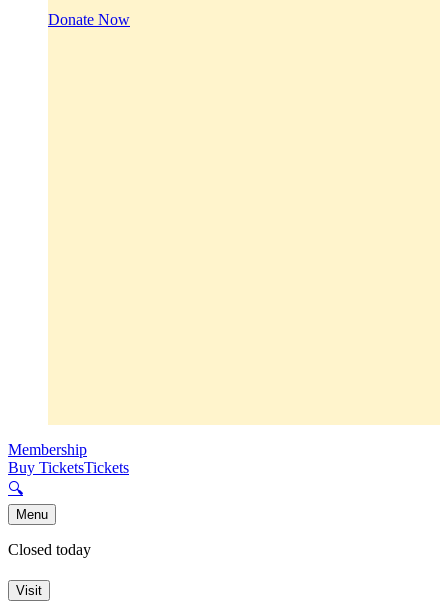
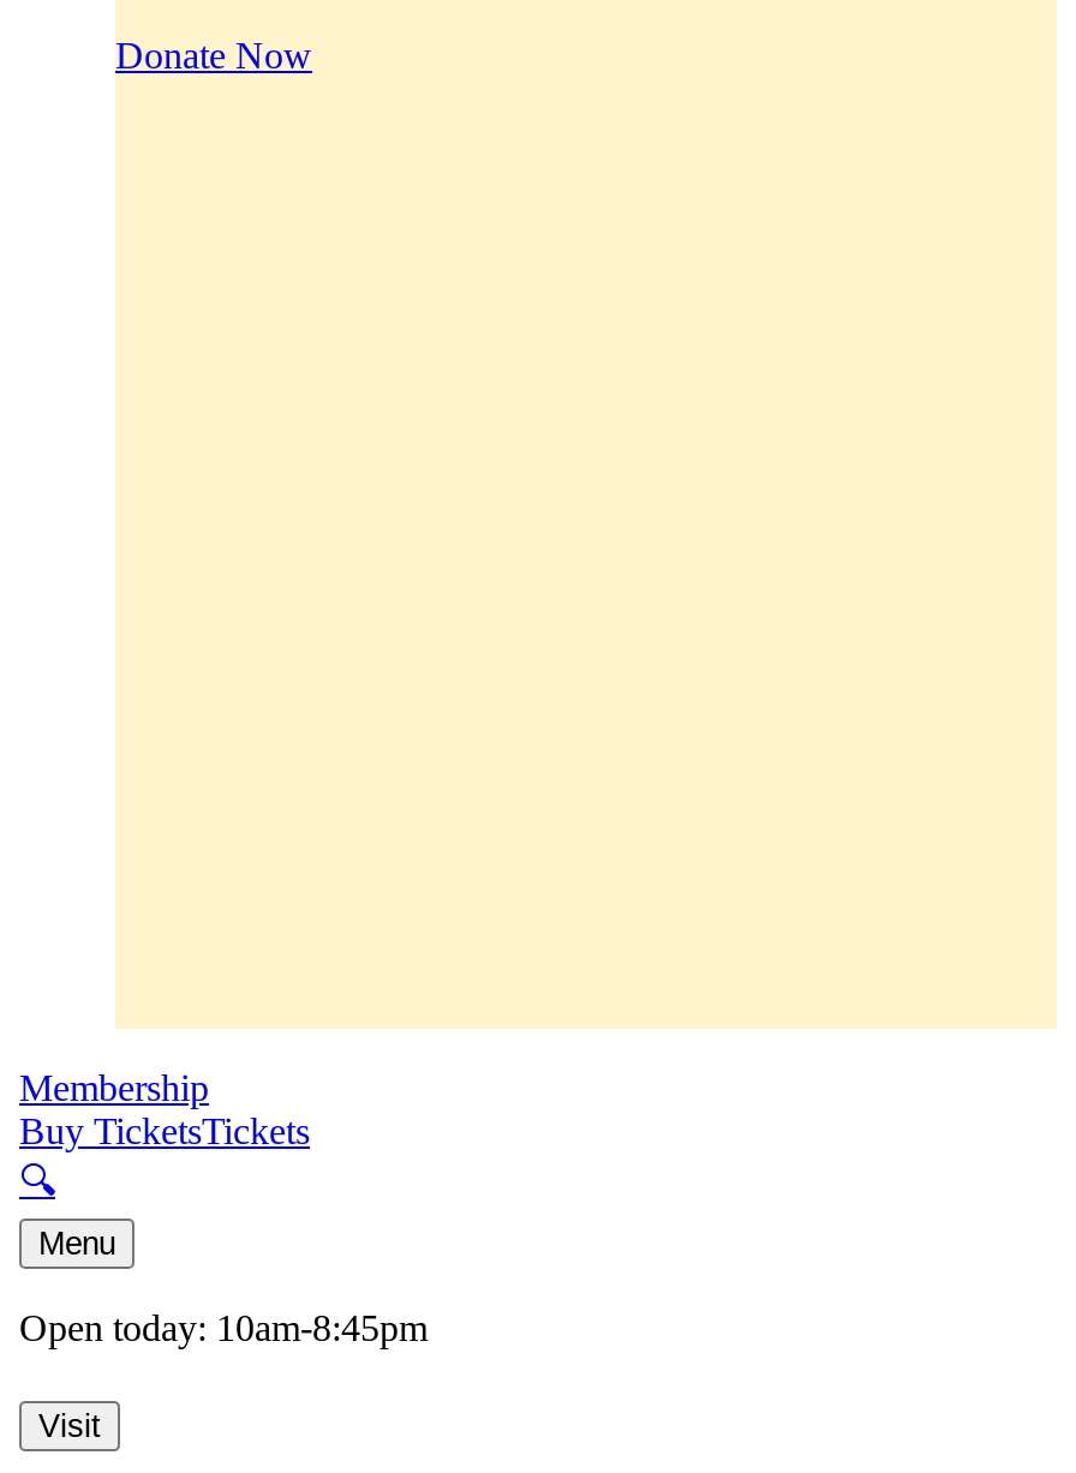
- Closed today
+ Open today: 10am-8:45pm
